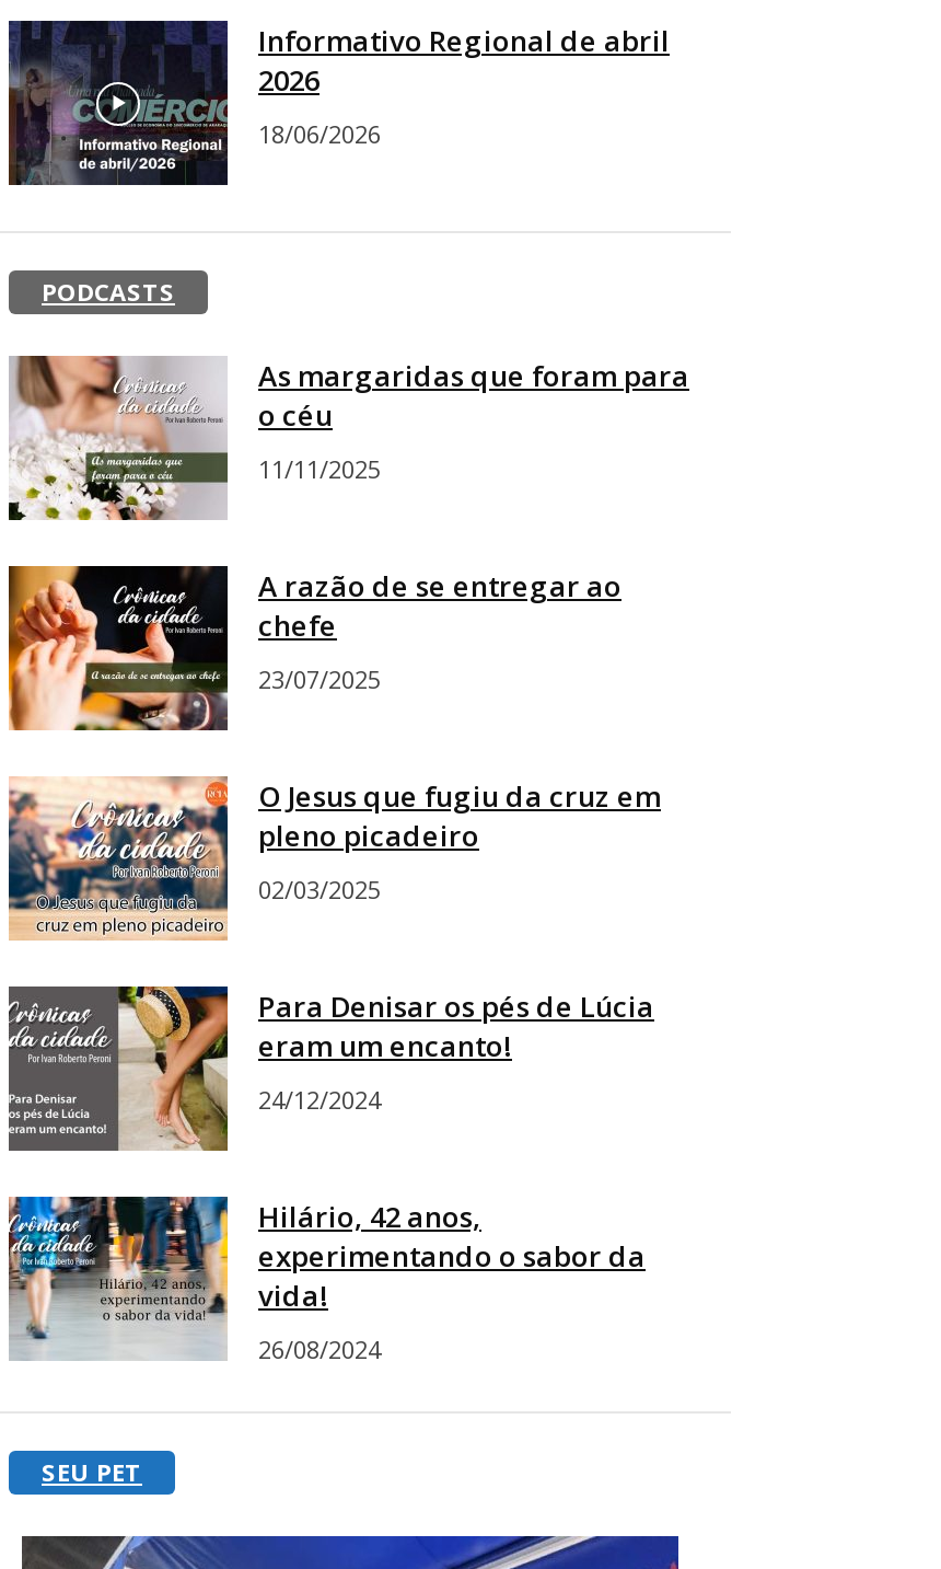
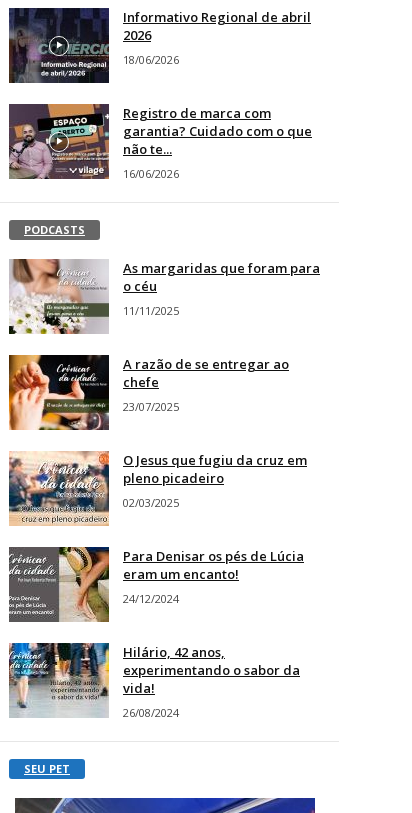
+ [image]
+ Registro de marca com
+ garantia? Cuidado com o que
+ não te...
+ 16/06/2026
